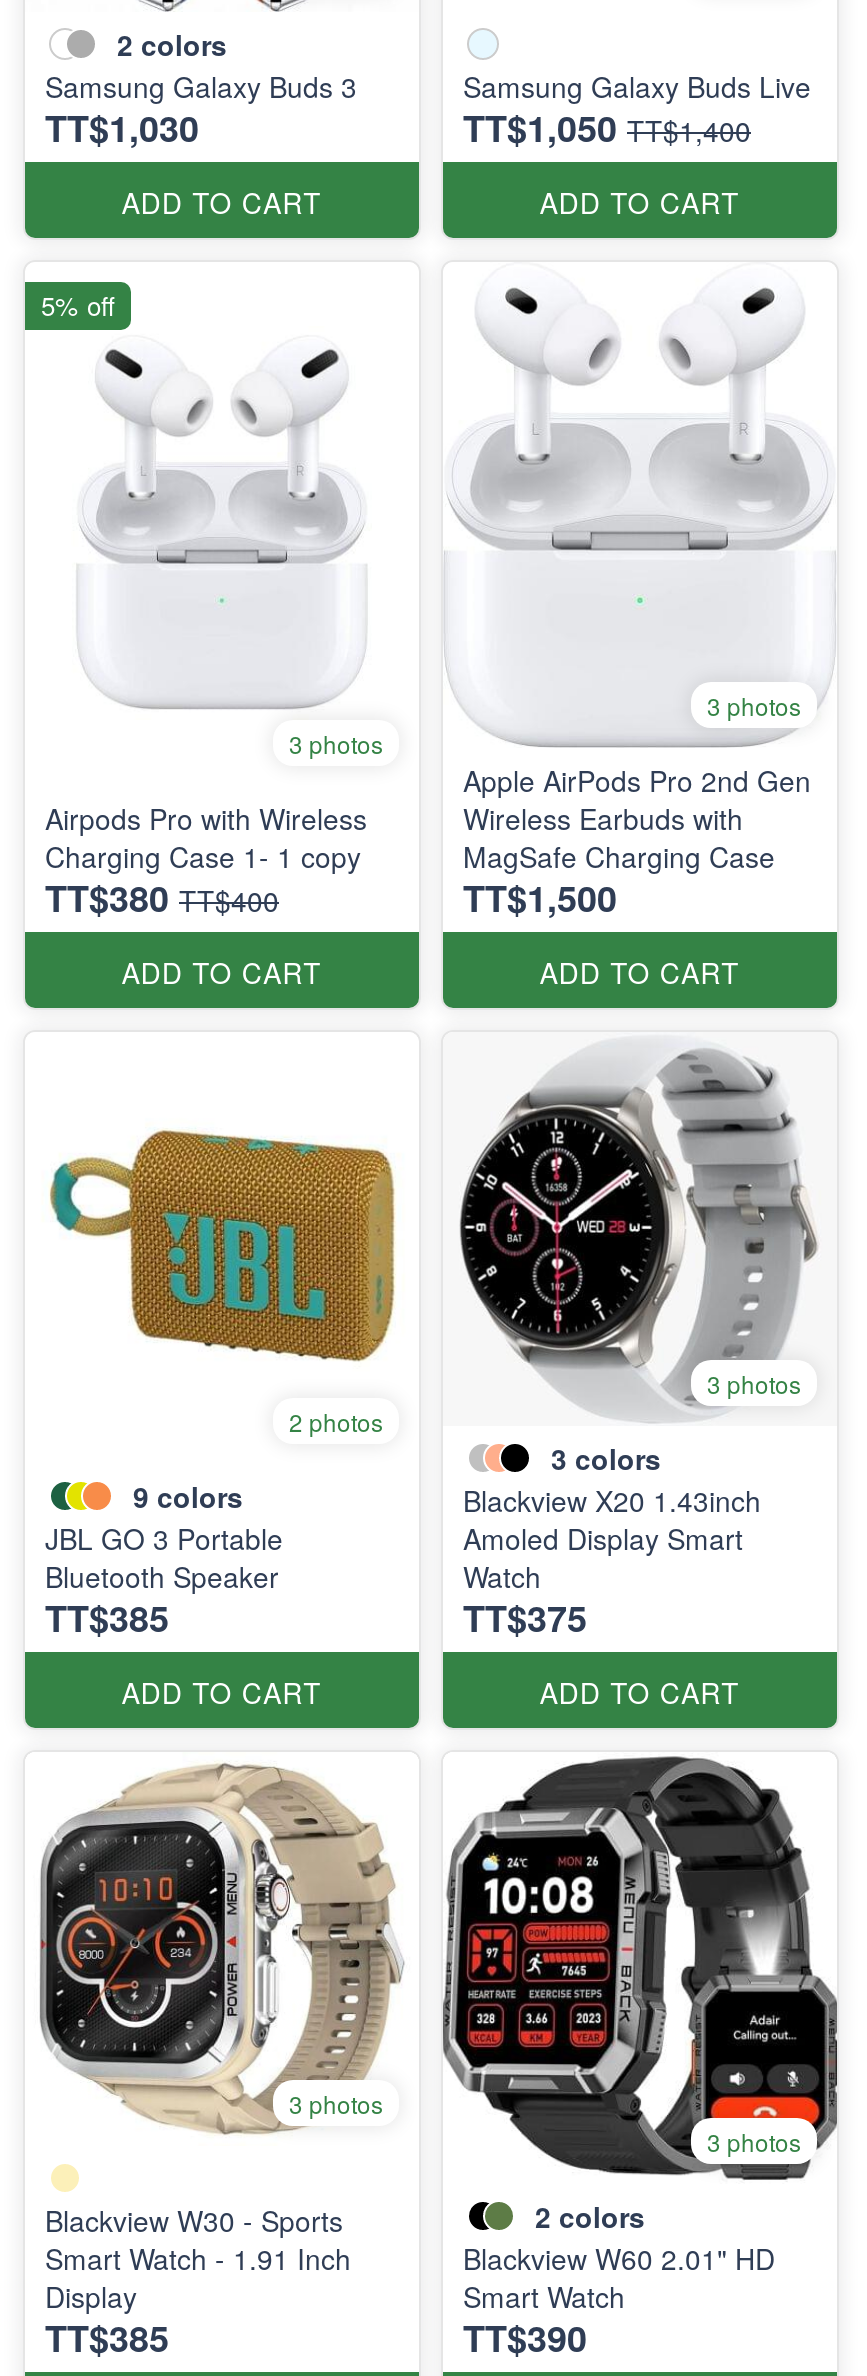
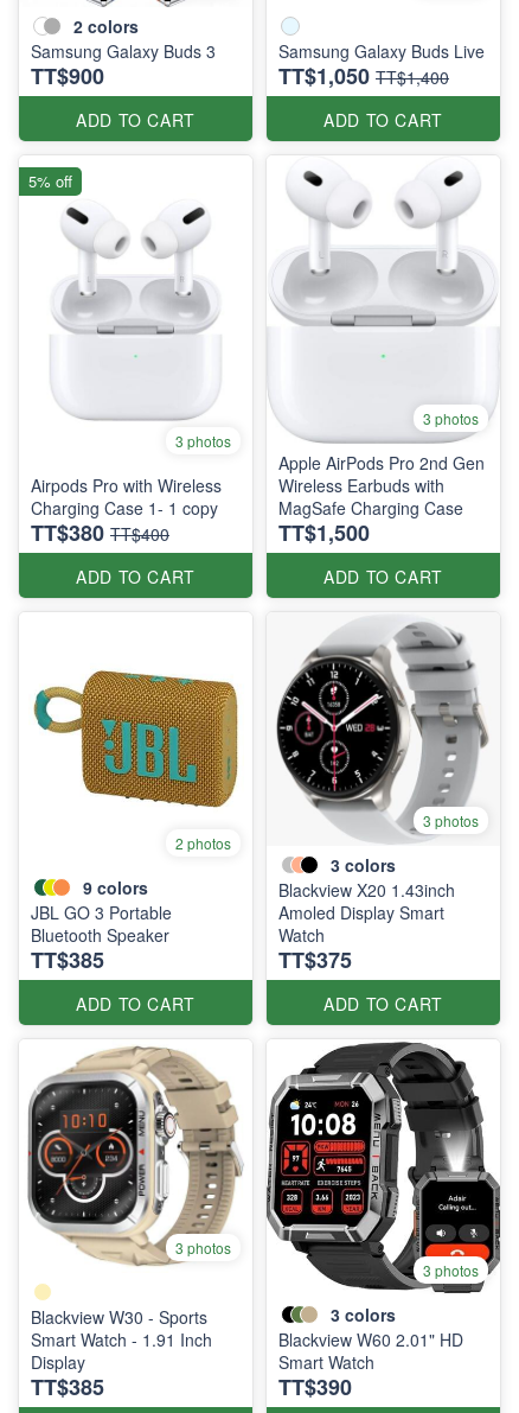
- TT$1,030
+ TT$900

- 2 colors
+ 3 colors
